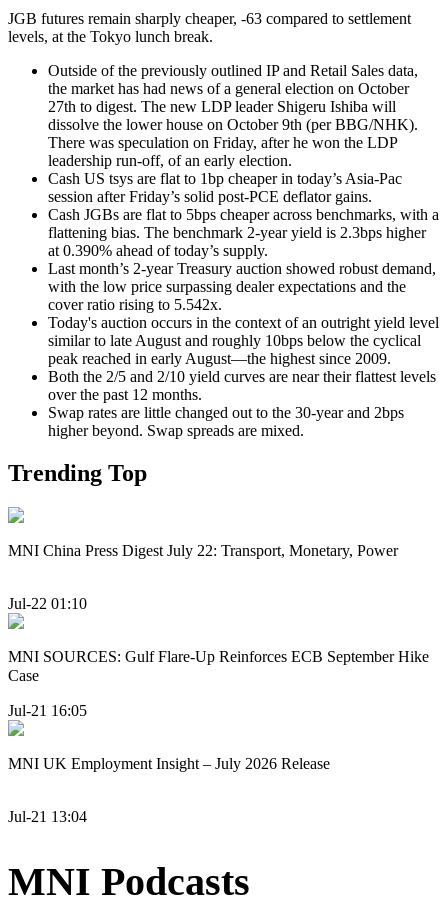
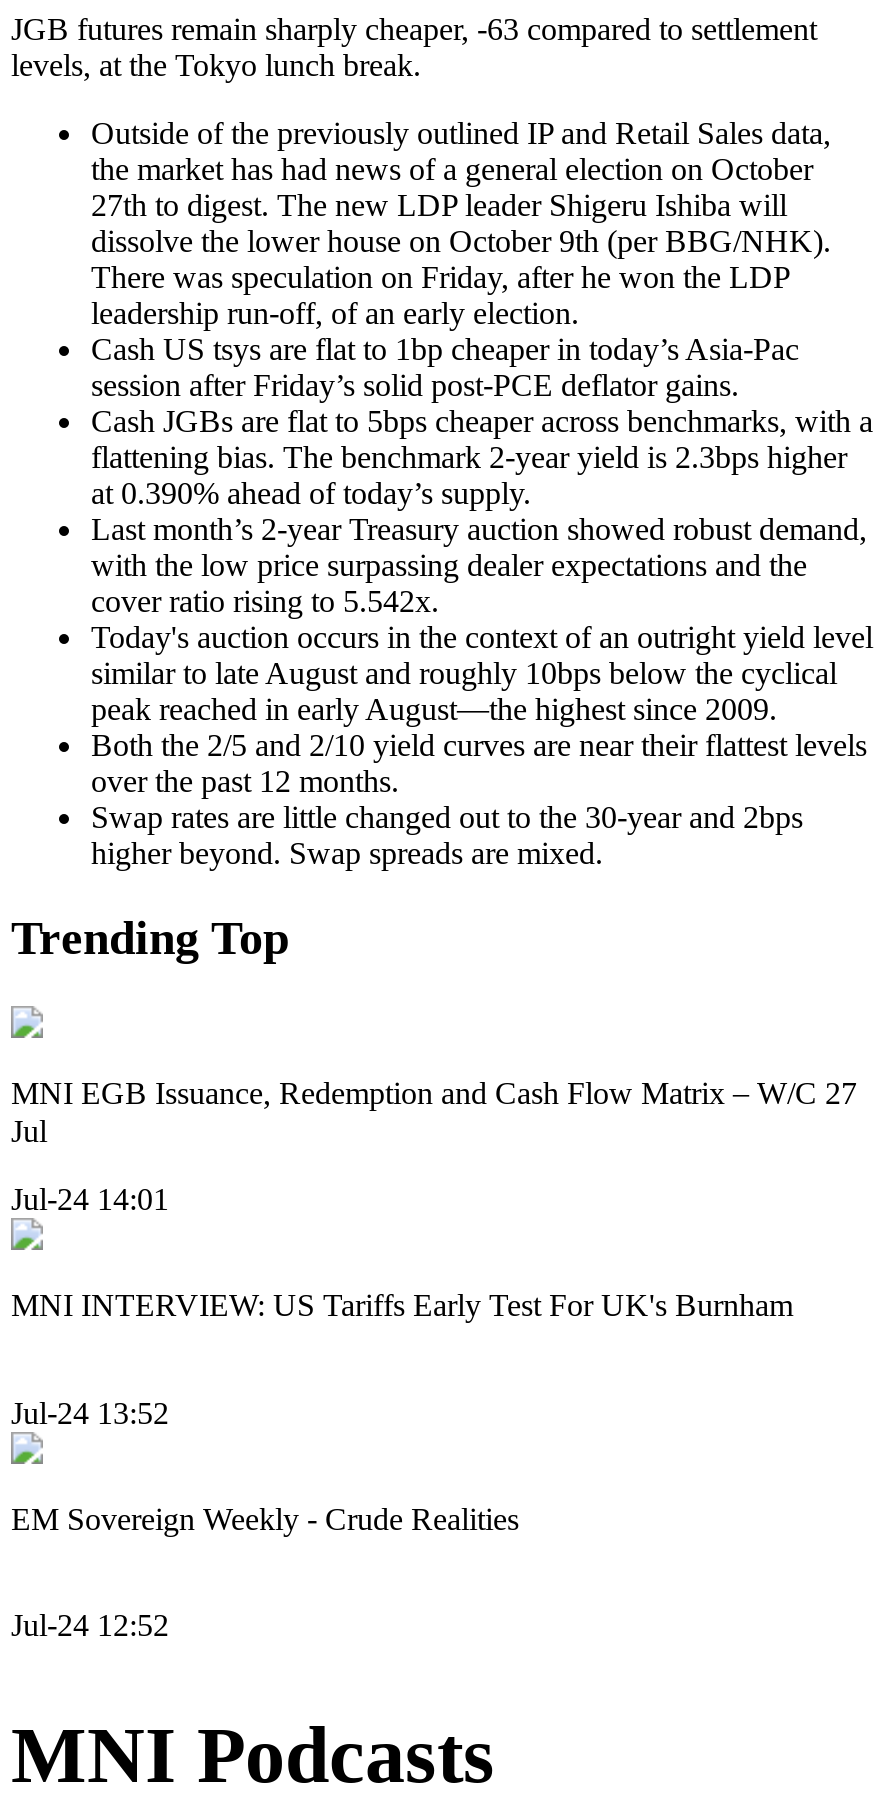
- MNI China Press Digest July 22: Transport, Monetary, Power
+ MNI EGB Issuance, Redemption and Cash Flow Matrix – W/C 27
+ Jul

- Jul-22 01:10
+ Jul-24 14:01

- MNI SOURCES: Gulf Flare-Up Reinforces ECB September Hike
- Case
+ MNI INTERVIEW: US Tariffs Early Test For UK's Burnham

- Jul-21 16:05
+ Jul-24 13:52

- MNI UK Employment Insight – July 2026 Release
+ EM Sovereign Weekly - Crude Realities

- Jul-21 13:04
+ Jul-24 12:52
